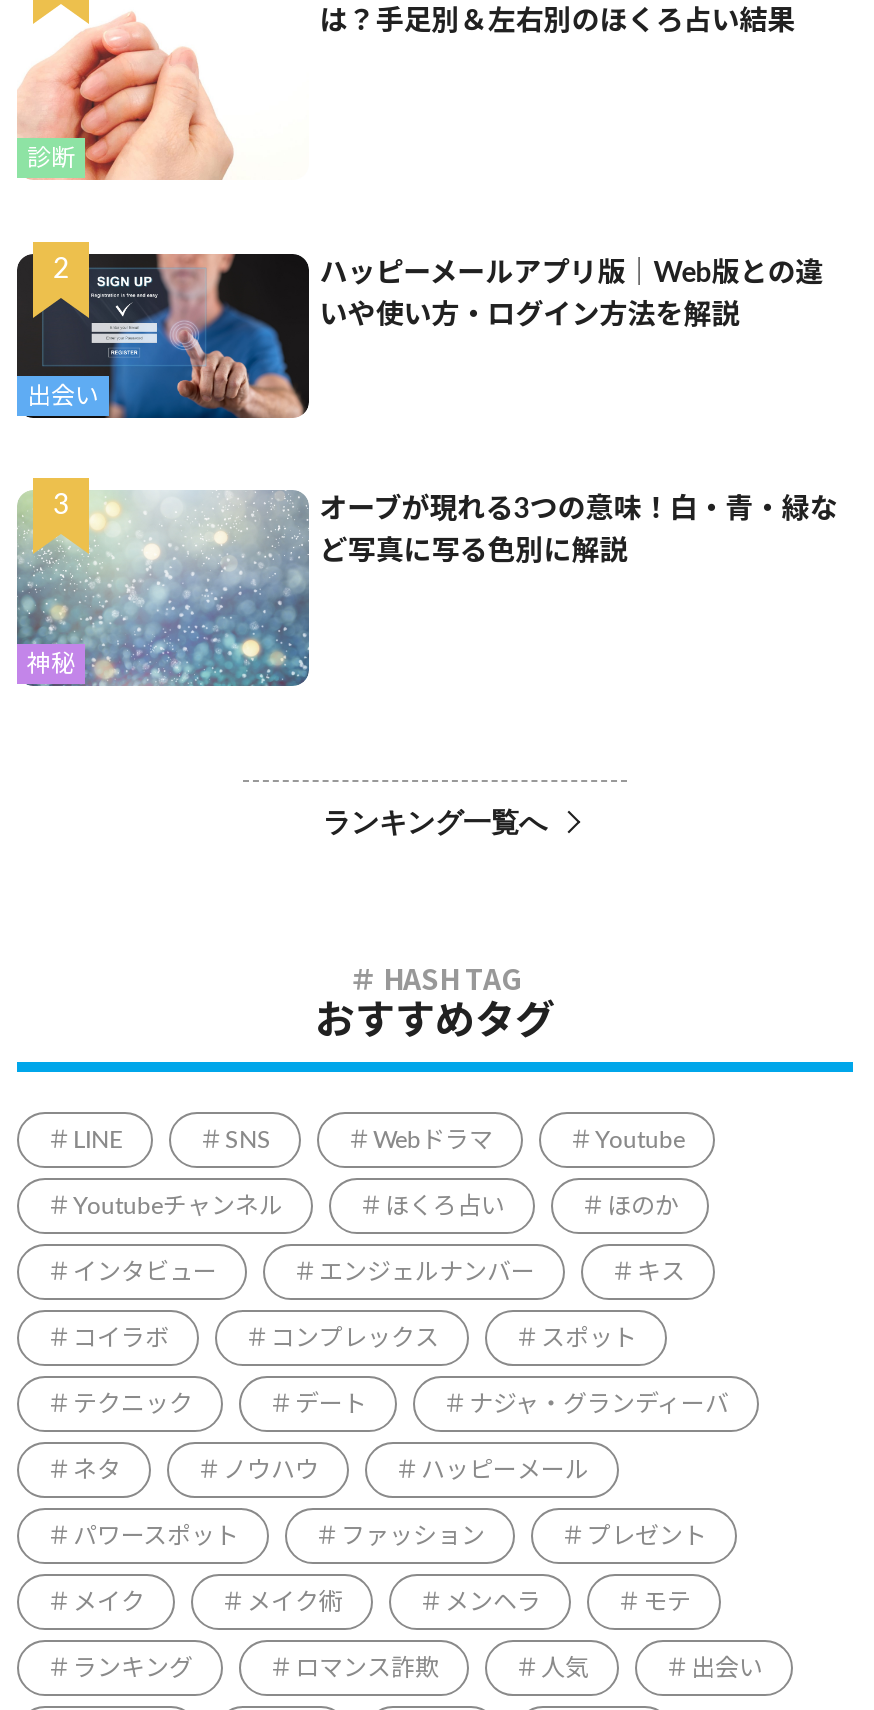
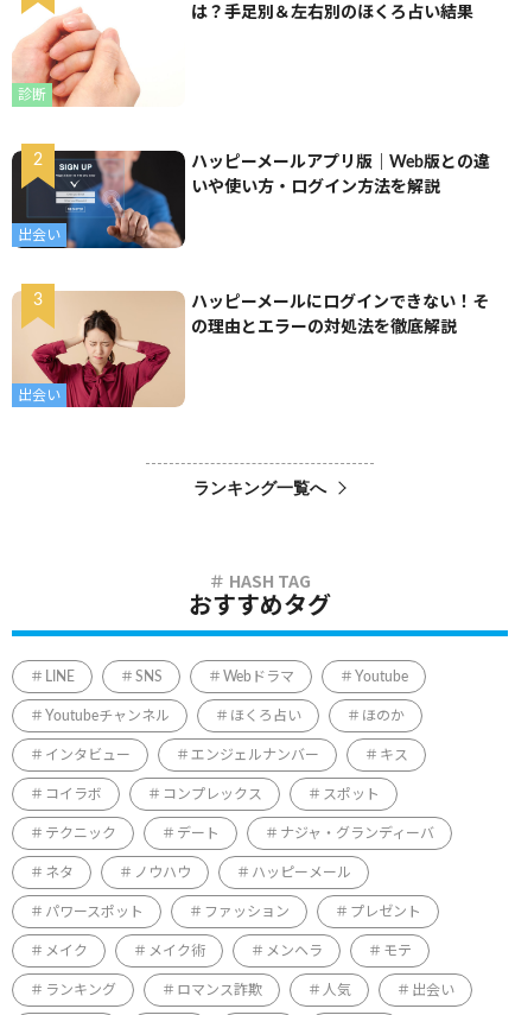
- [image]
- 神秘
+ [image]
+ 出会い

- オーブが現れる3つの意味！白・青・緑な
+ ハッピーメールにログインできない！そ

- ど写真に写る色別に解説
+ の理由とエラーの対処法を徹底解説
